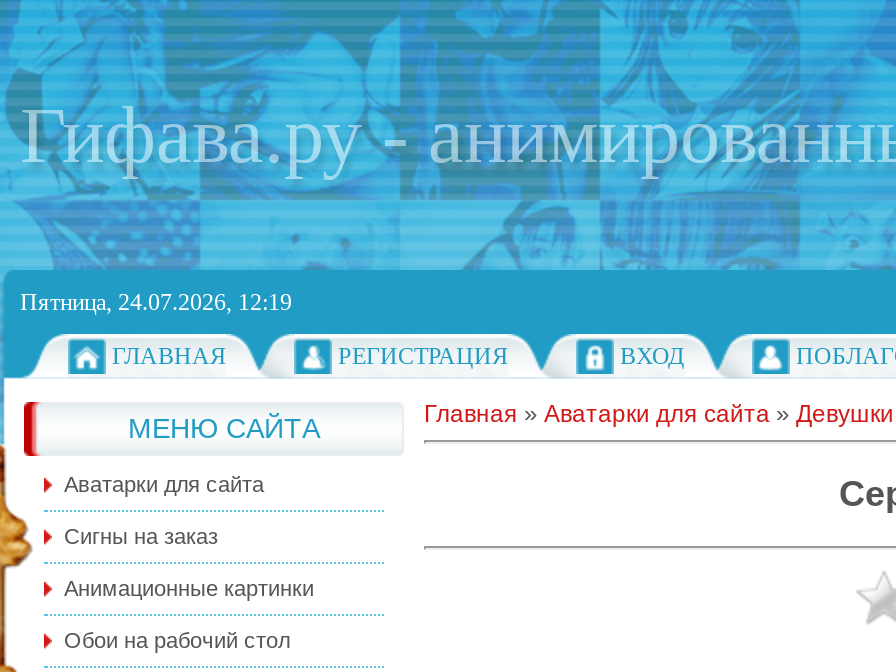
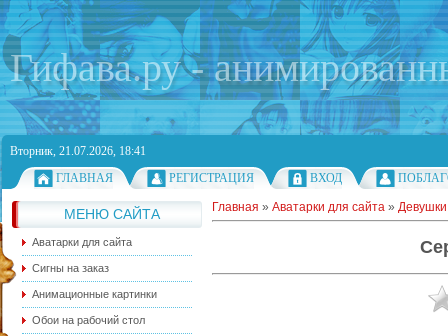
- Пятница, 24.07.2026, 12:19
+ Вторник, 21.07.2026, 18:41
